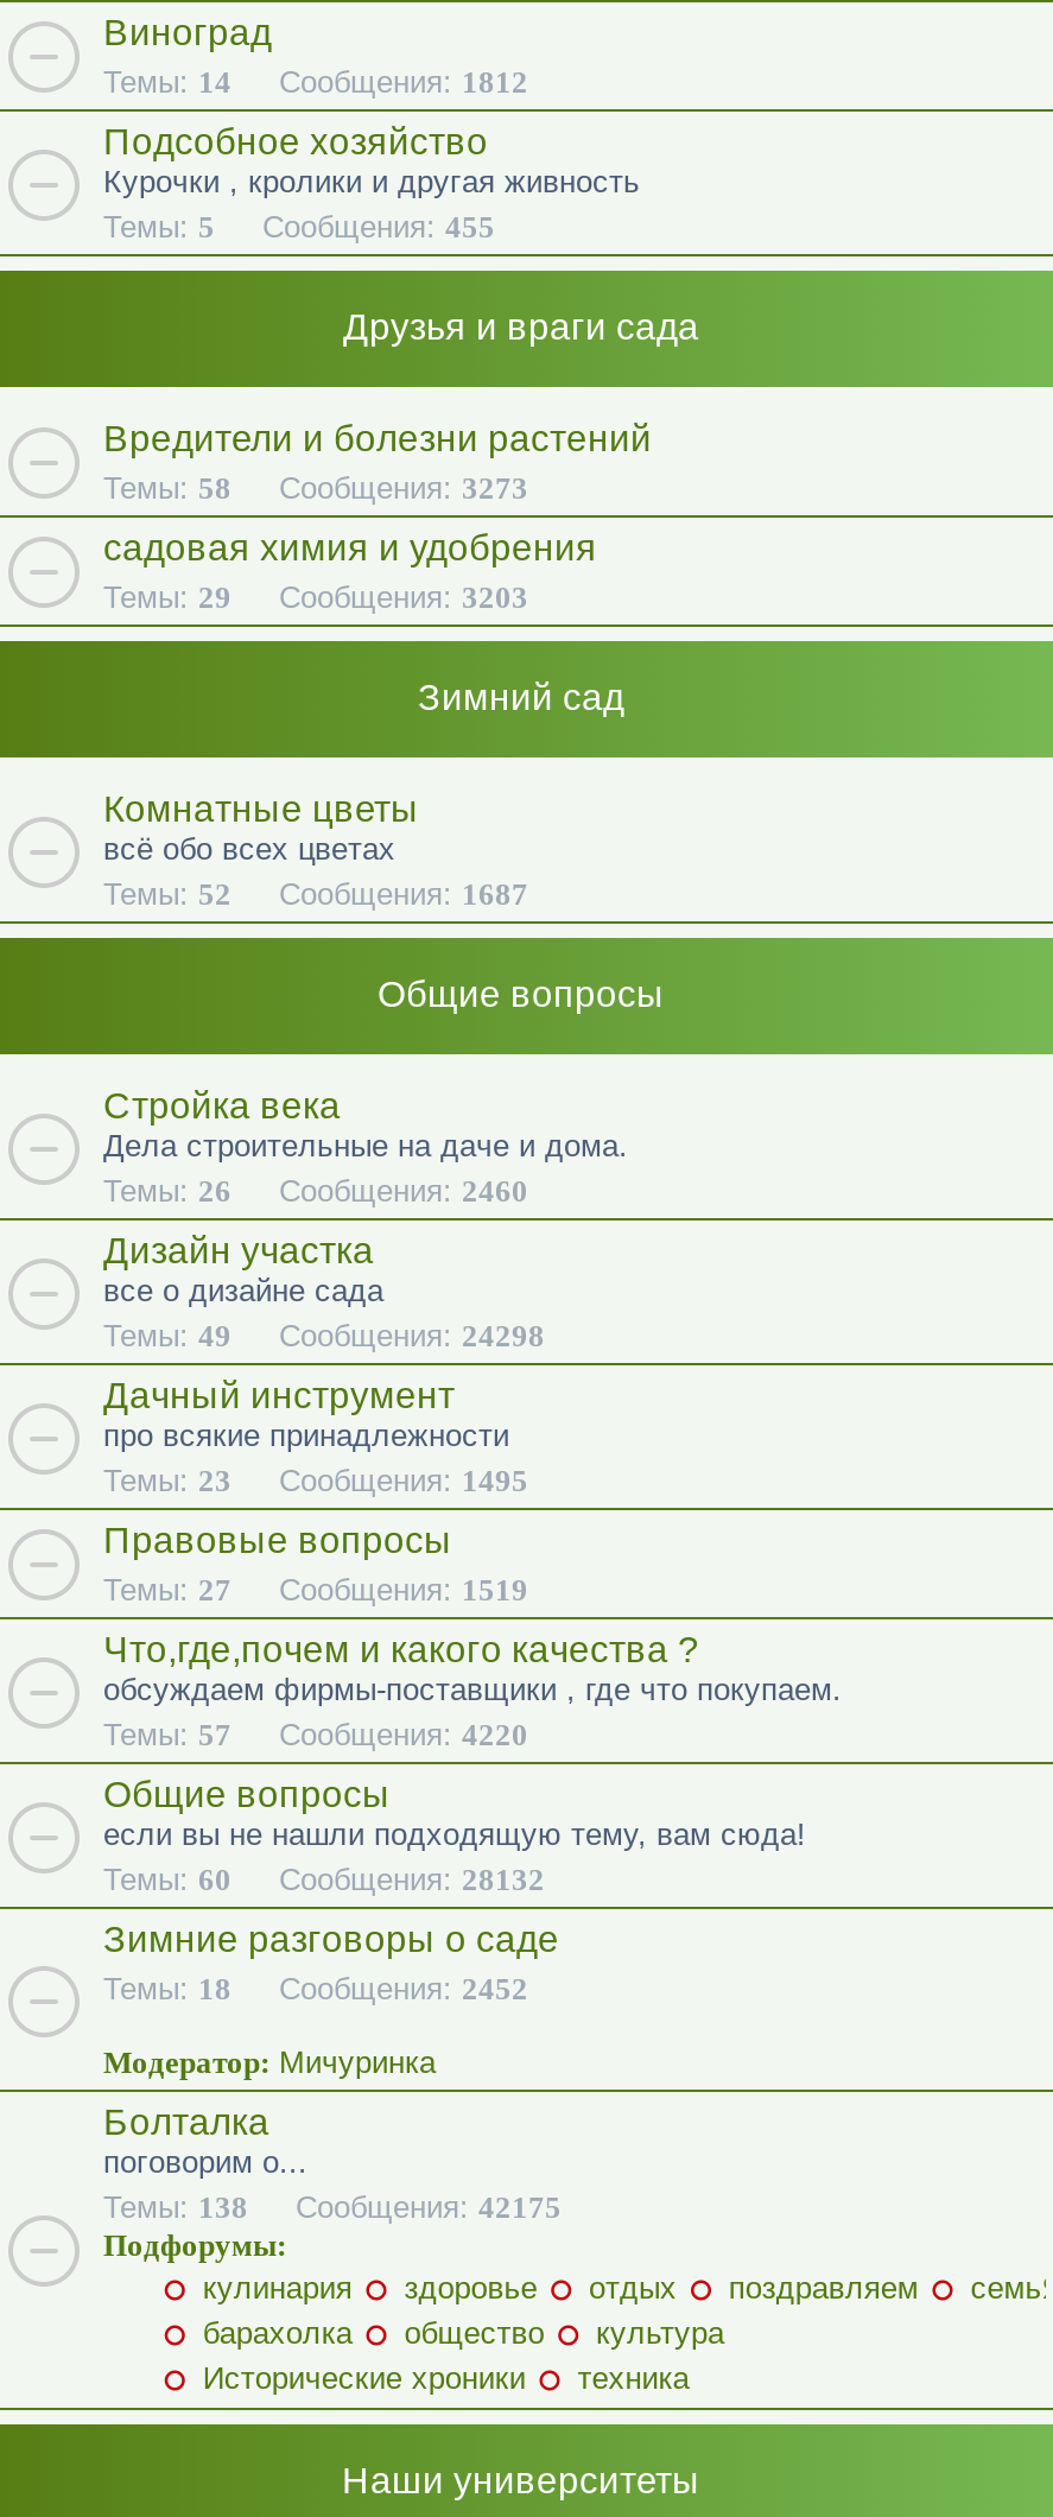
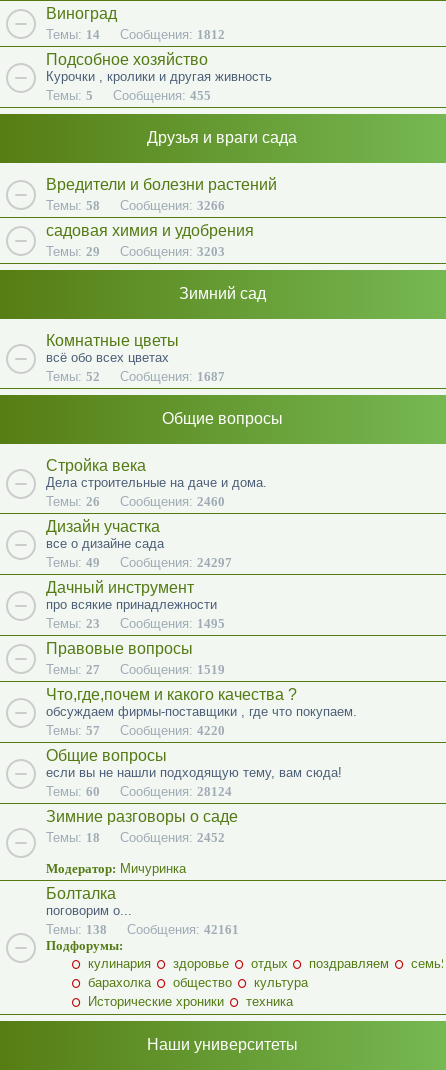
- Темы: 58 Сообщения: 3273
+ Темы: 58 Сообщения: 3266

- Темы: 49 Сообщения: 24298
+ Темы: 49 Сообщения: 24297

- Темы: 60 Сообщения: 28132
+ Темы: 60 Сообщения: 28124

- Темы: 138 Сообщения: 42175
+ Темы: 138 Сообщения: 42161
